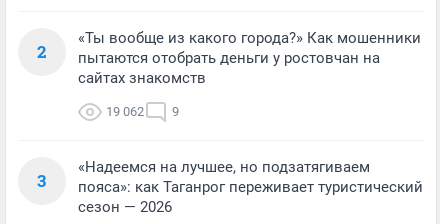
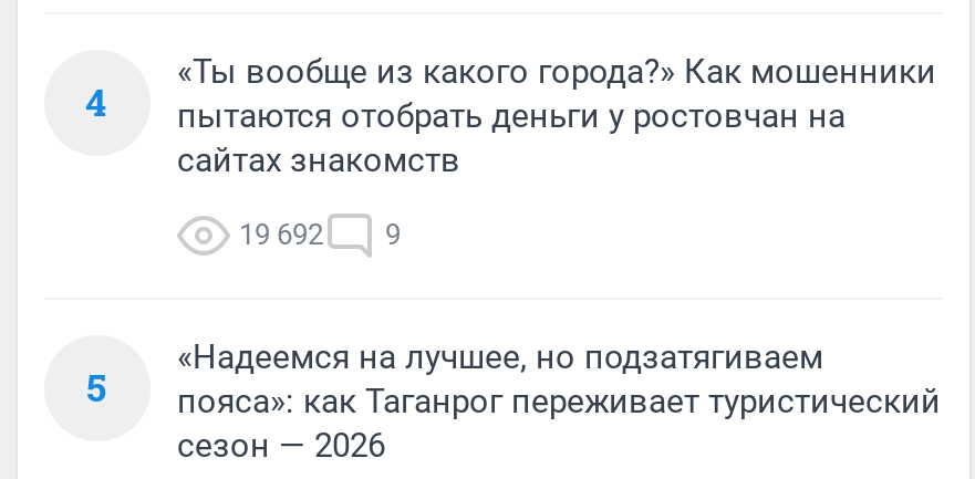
- 2 пытаются отобрать деньги у ростовчан на
+ 4 пытаются отобрать деньги у ростовчан на

- 19 062 9
+ 19 692 9

- 3 пояса»: как Таганрог переживает туристический
+ 5 пояса»: как Таганрог переживает туристический
